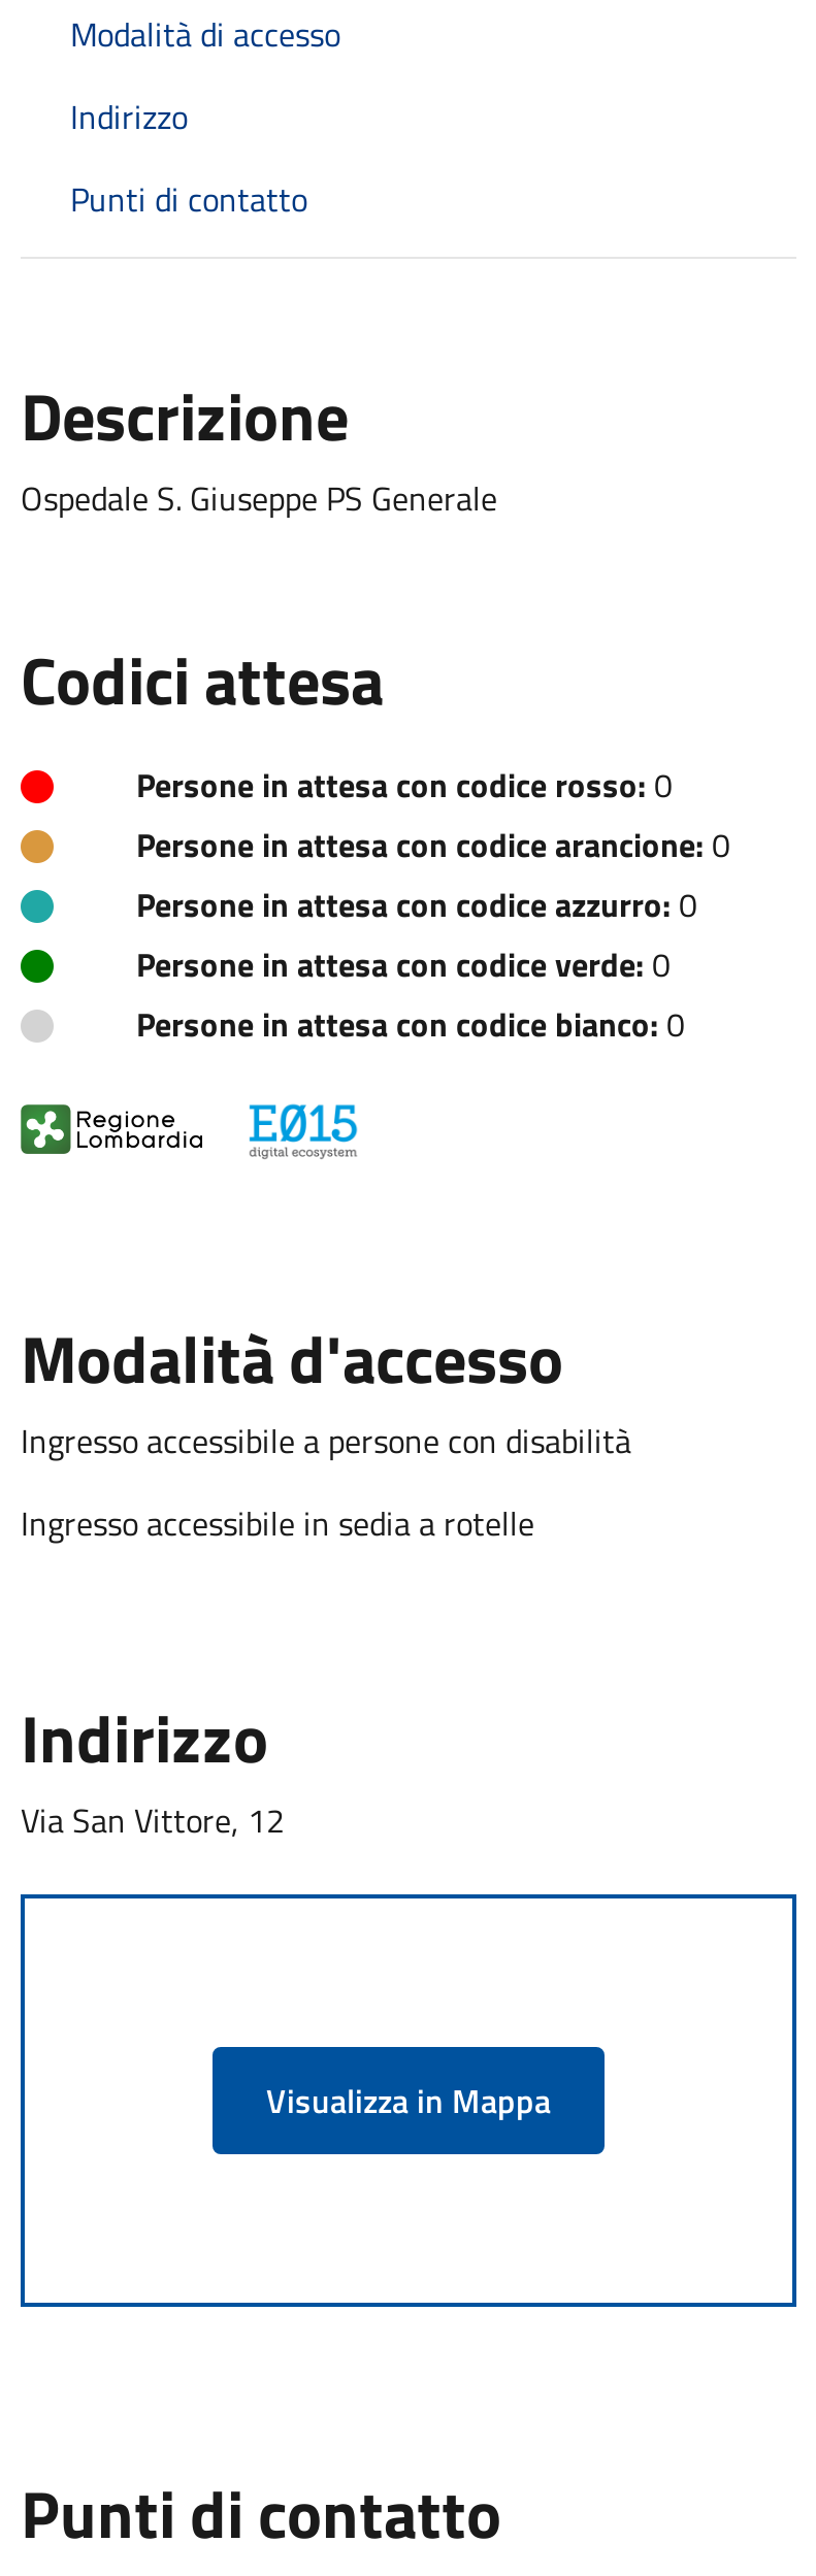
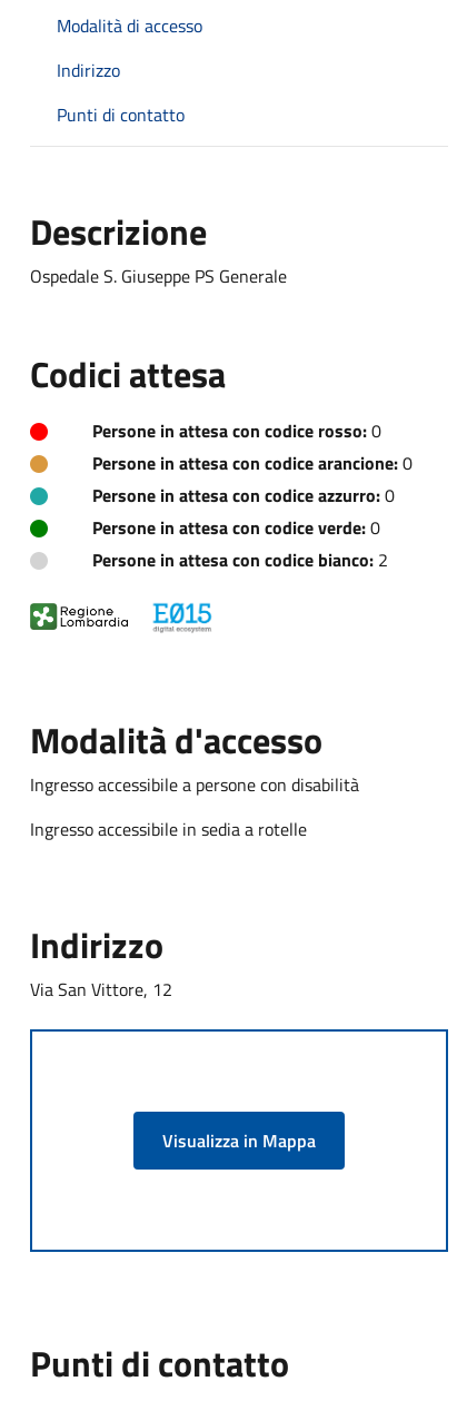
- Persone in attesa con codice bianco: 0
+ Persone in attesa con codice bianco: 2
